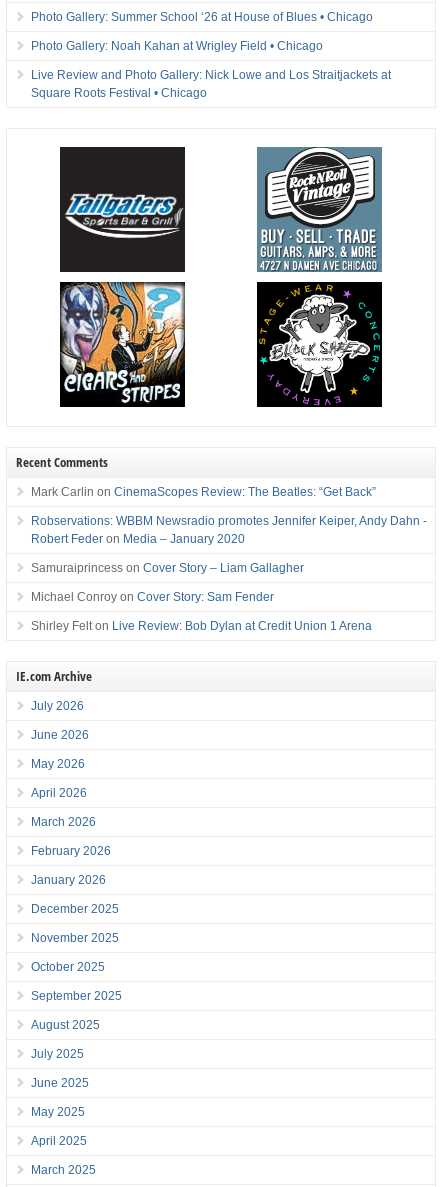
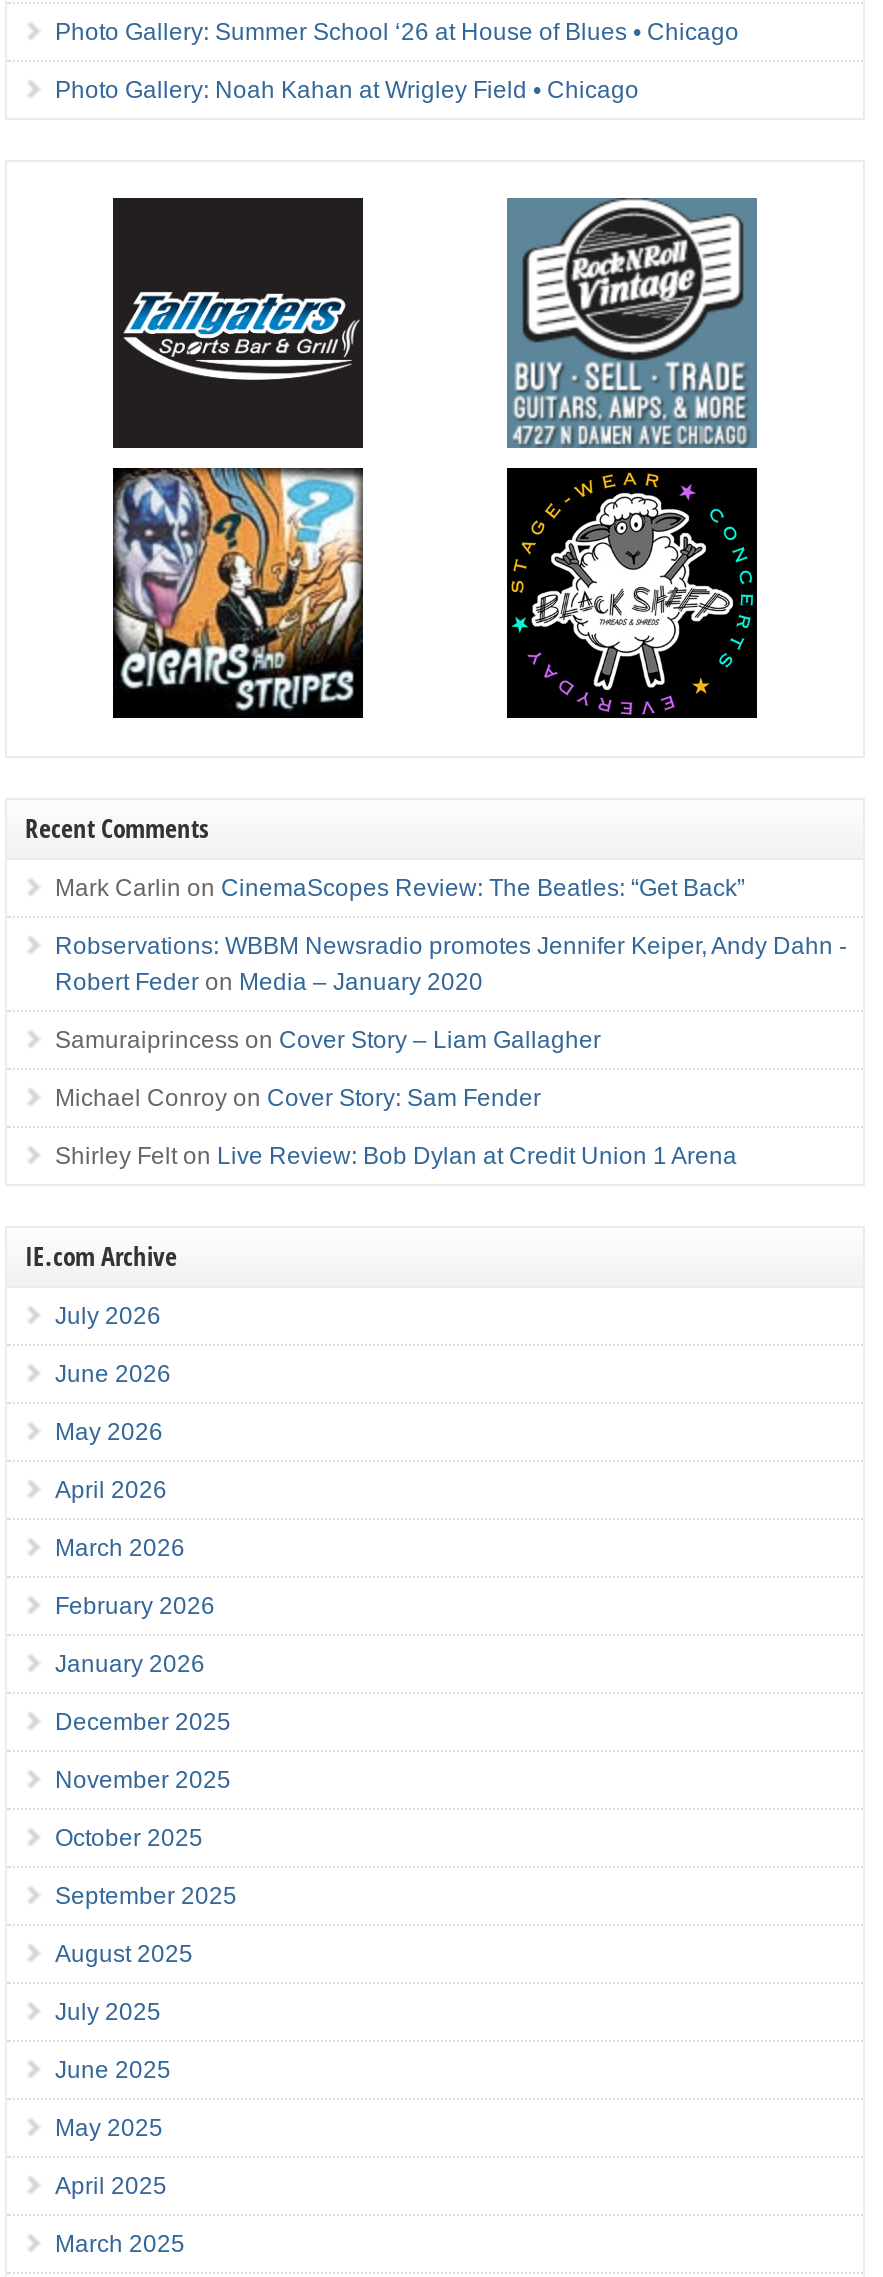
- Live Review and Photo Gallery: Nick Lowe and Los Straitjackets at
- Square Roots Festival • Chicago
